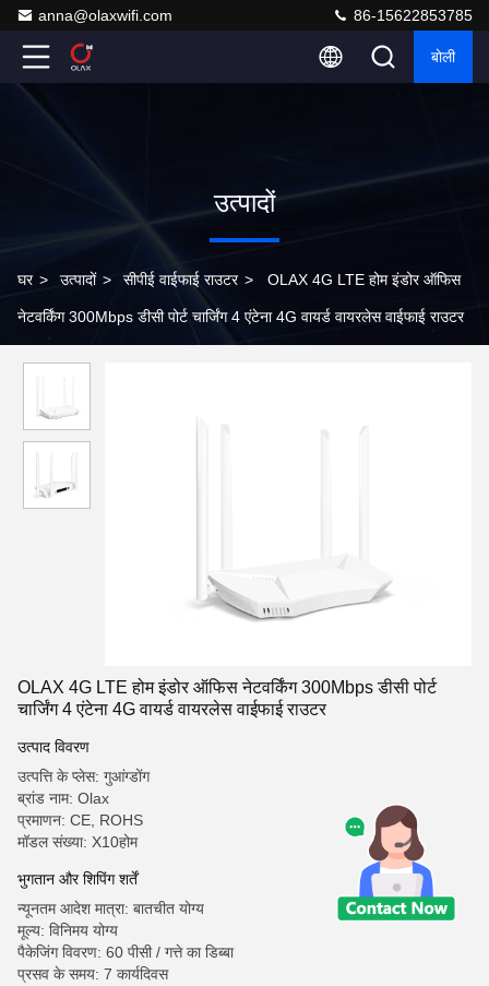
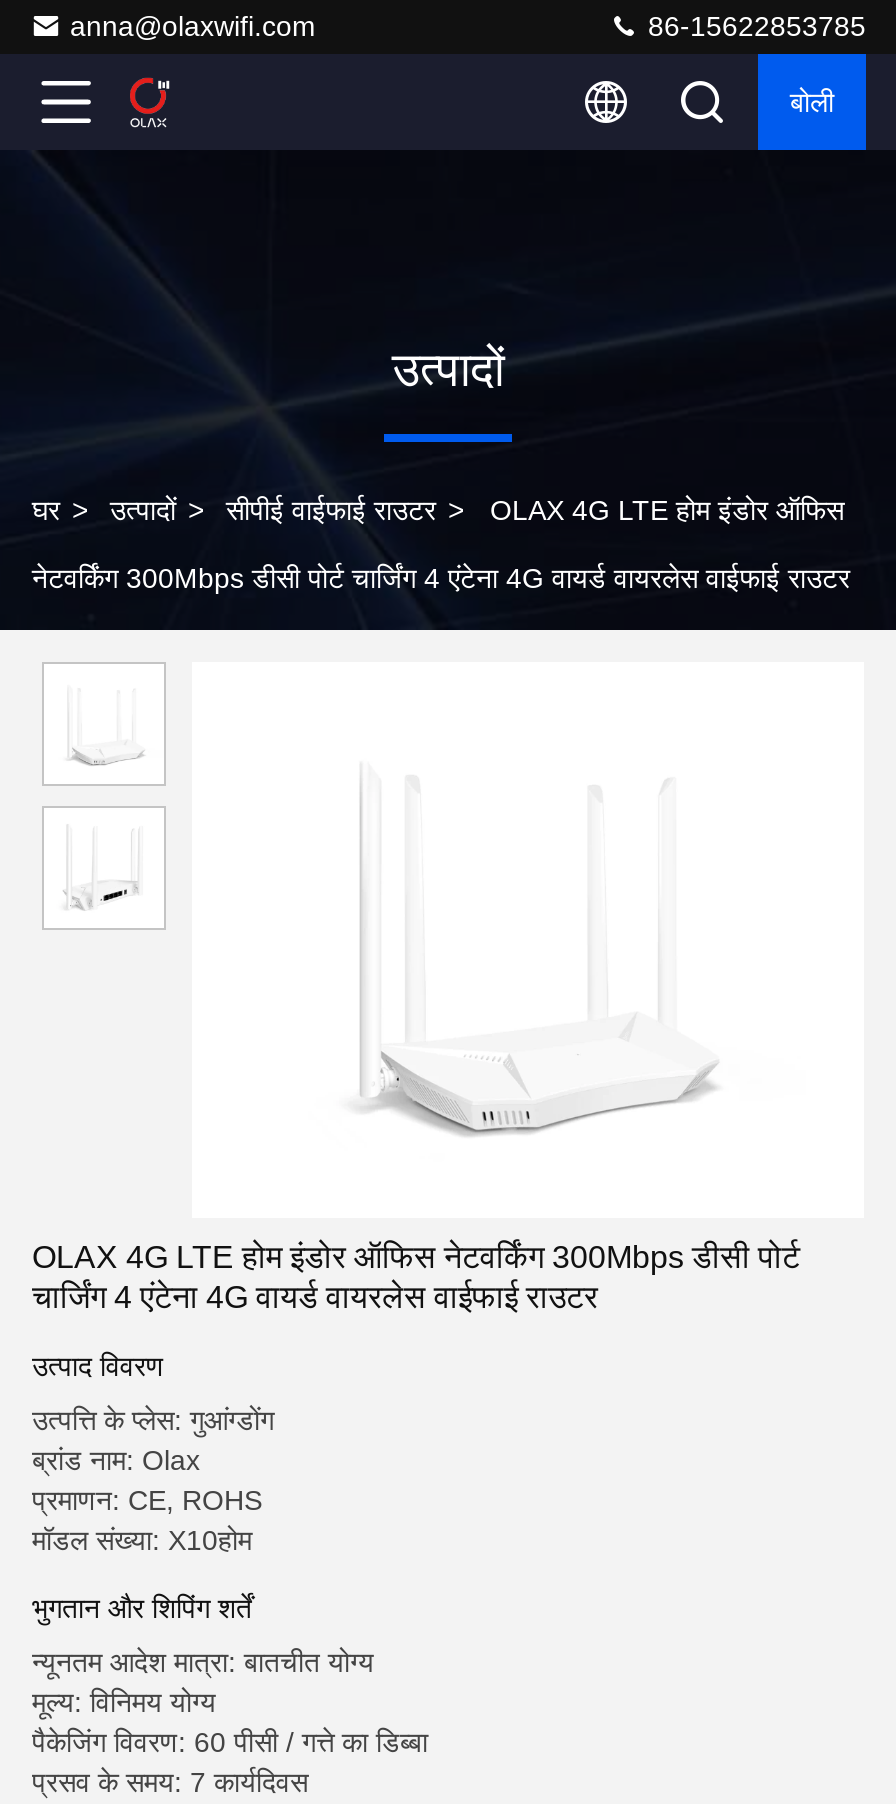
- [image]
